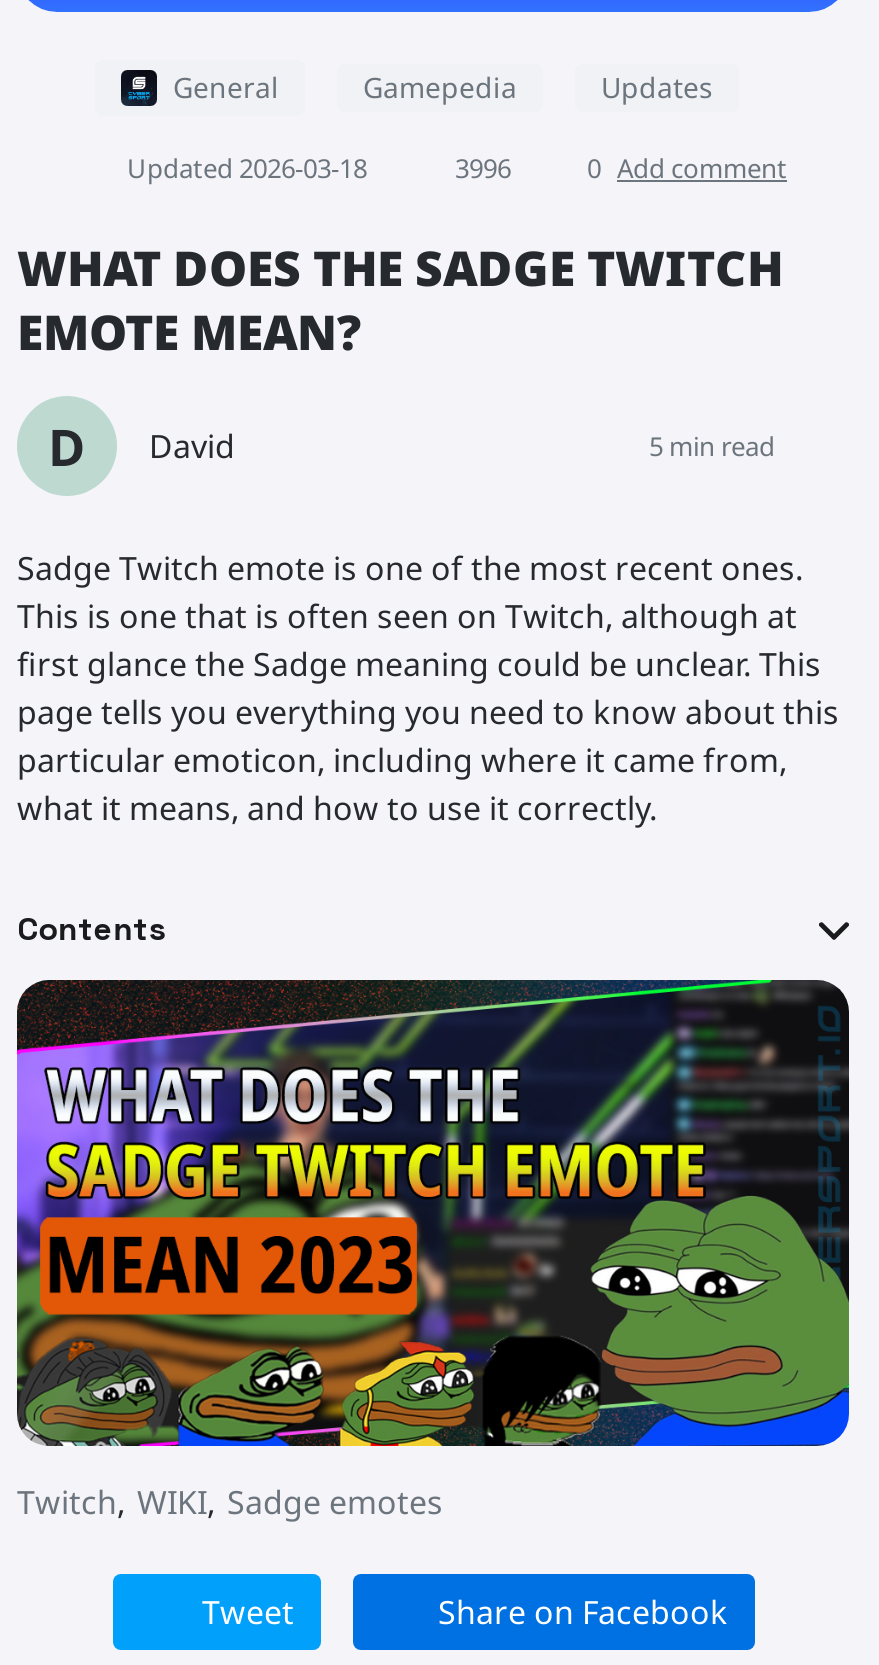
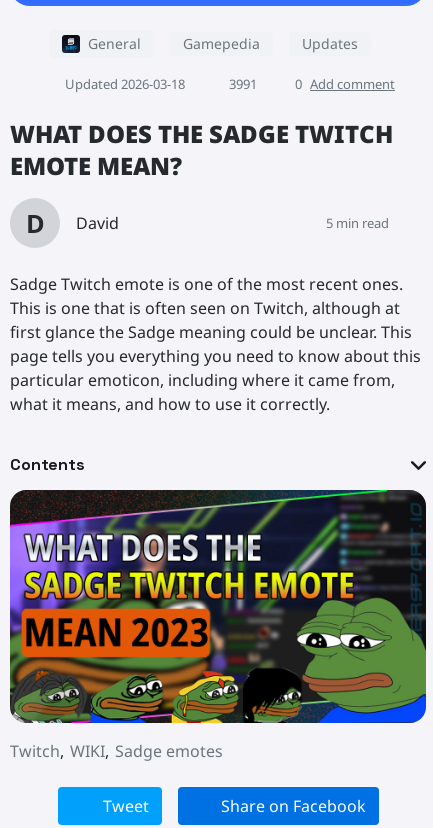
- 3996
+ 3991
